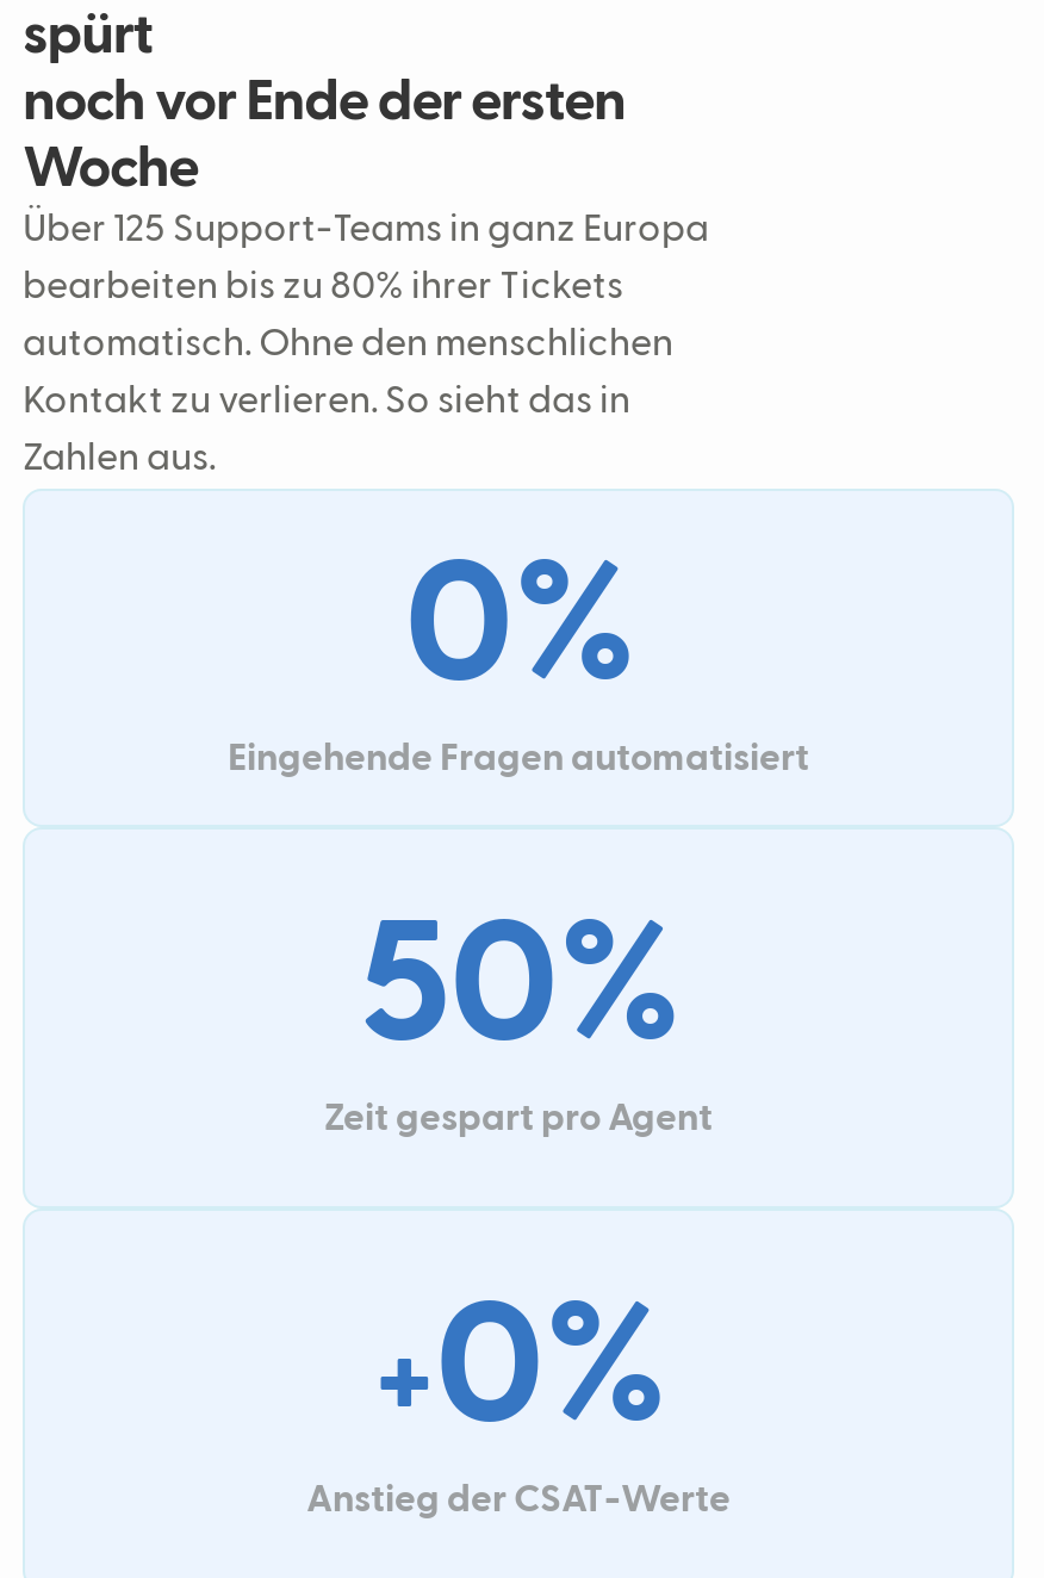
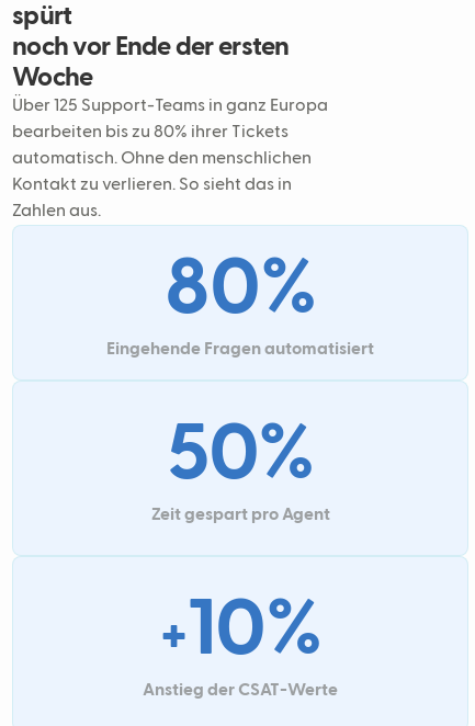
- 0%
+ 80%

- +0%
+ +10%
